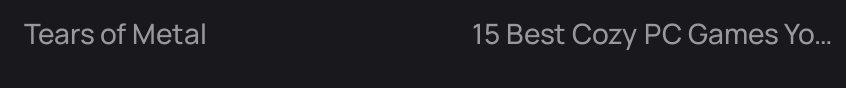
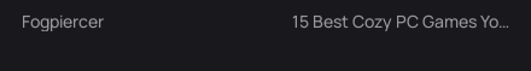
- Tears of Metal
+ Fogpiercer
